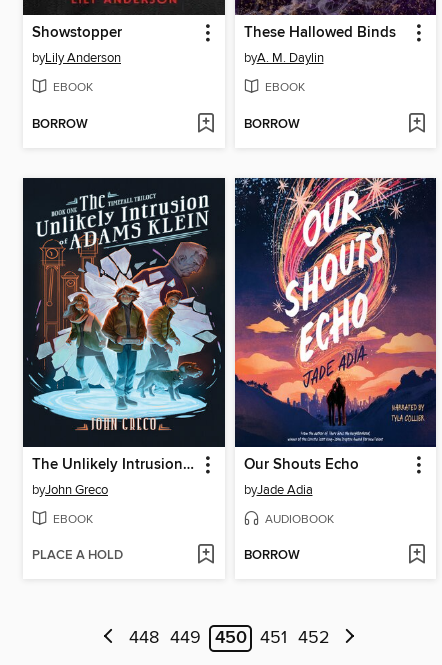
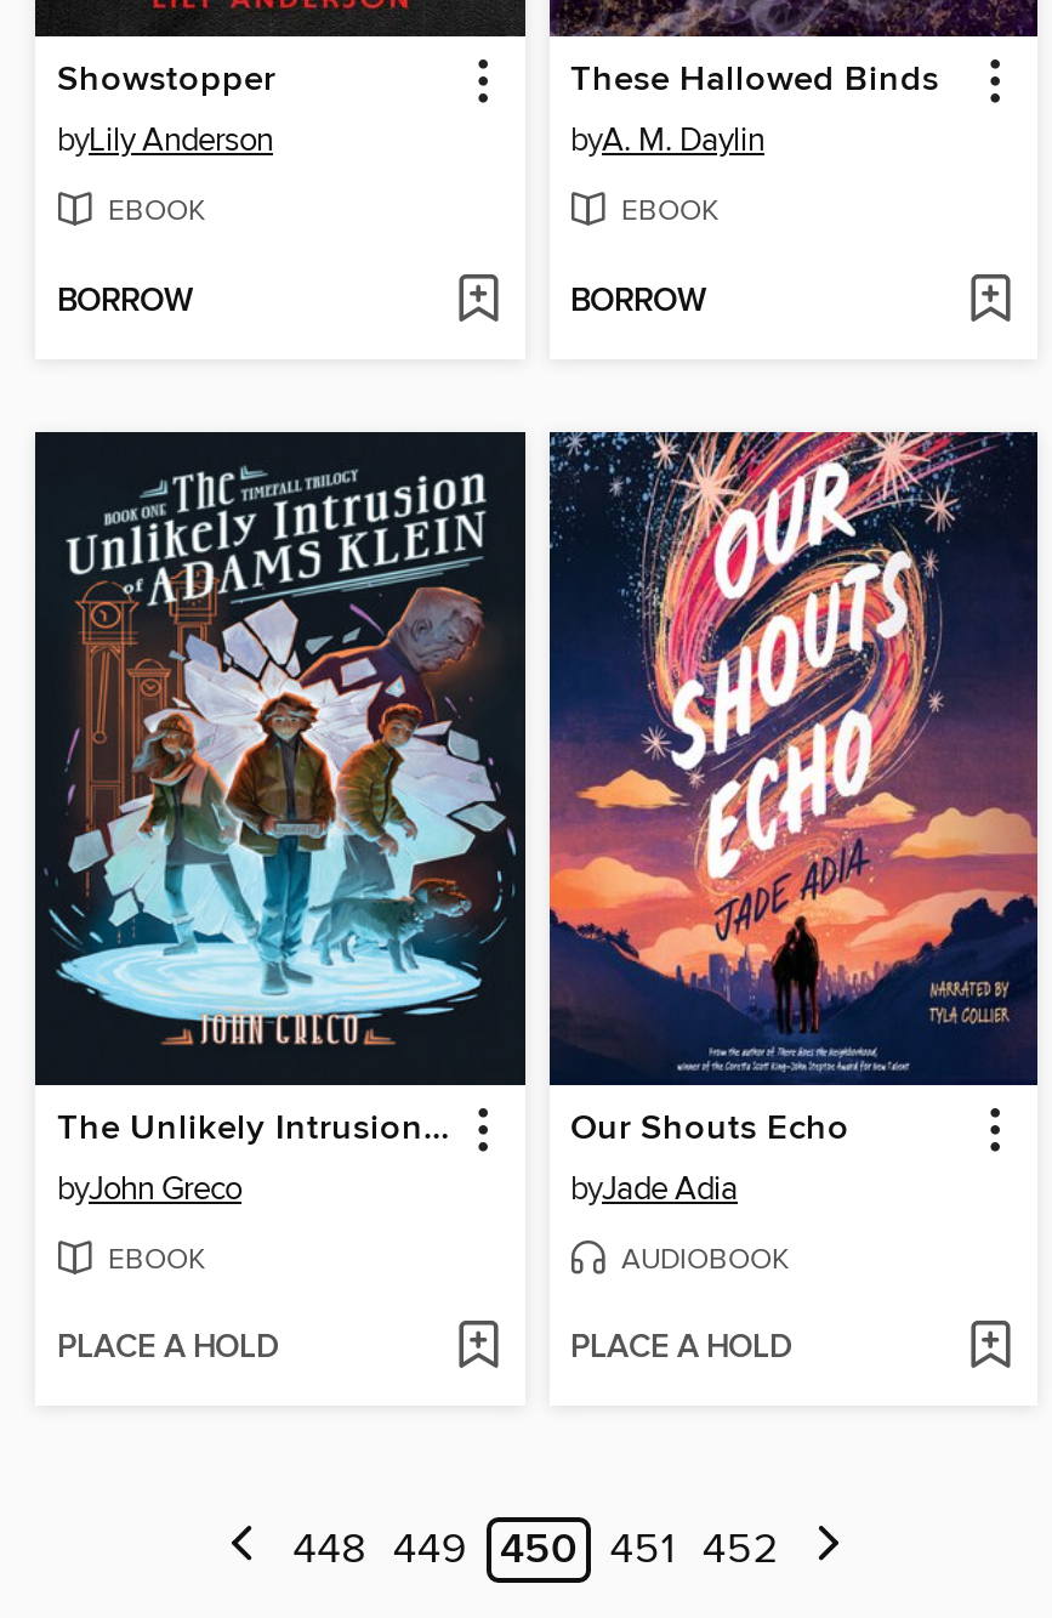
- BORROW
+ PLACE A HOLD
